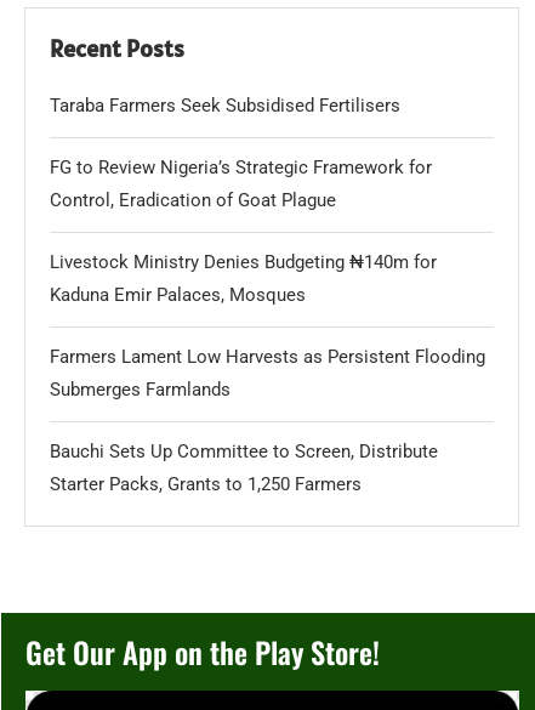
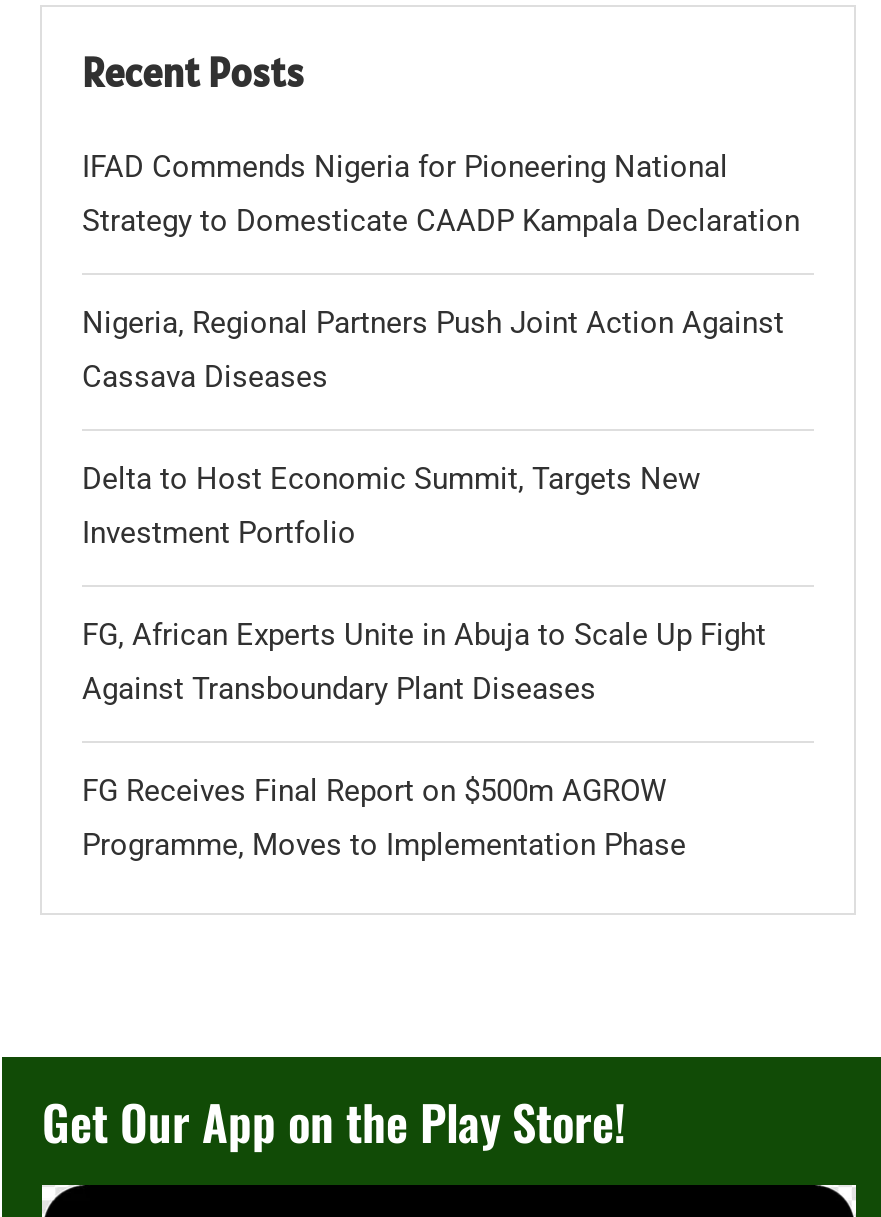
- Taraba Farmers Seek Subsidised Fertilisers
- FG to Review Nigeria’s Strategic Framework for
- Control, Eradication of Goat Plague
- Livestock Ministry Denies Budgeting ₦140m for
- Kaduna Emir Palaces, Mosques
- Farmers Lament Low Harvests as Persistent Flooding
- Submerges Farmlands
- Bauchi Sets Up Committee to Screen, Distribute
- Starter Packs, Grants to 1,250 Farmers
+ IFAD Commends Nigeria for Pioneering National
+ Strategy to Domesticate CAADP Kampala Declaration
+ Nigeria, Regional Partners Push Joint Action Against
+ Cassava Diseases
+ Delta to Host Economic Summit, Targets New
+ Investment Portfolio
+ FG, African Experts Unite in Abuja to Scale Up Fight
+ Against Transboundary Plant Diseases
+ FG Receives Final Report on $500m AGROW
+ Programme, Moves to Implementation Phase
